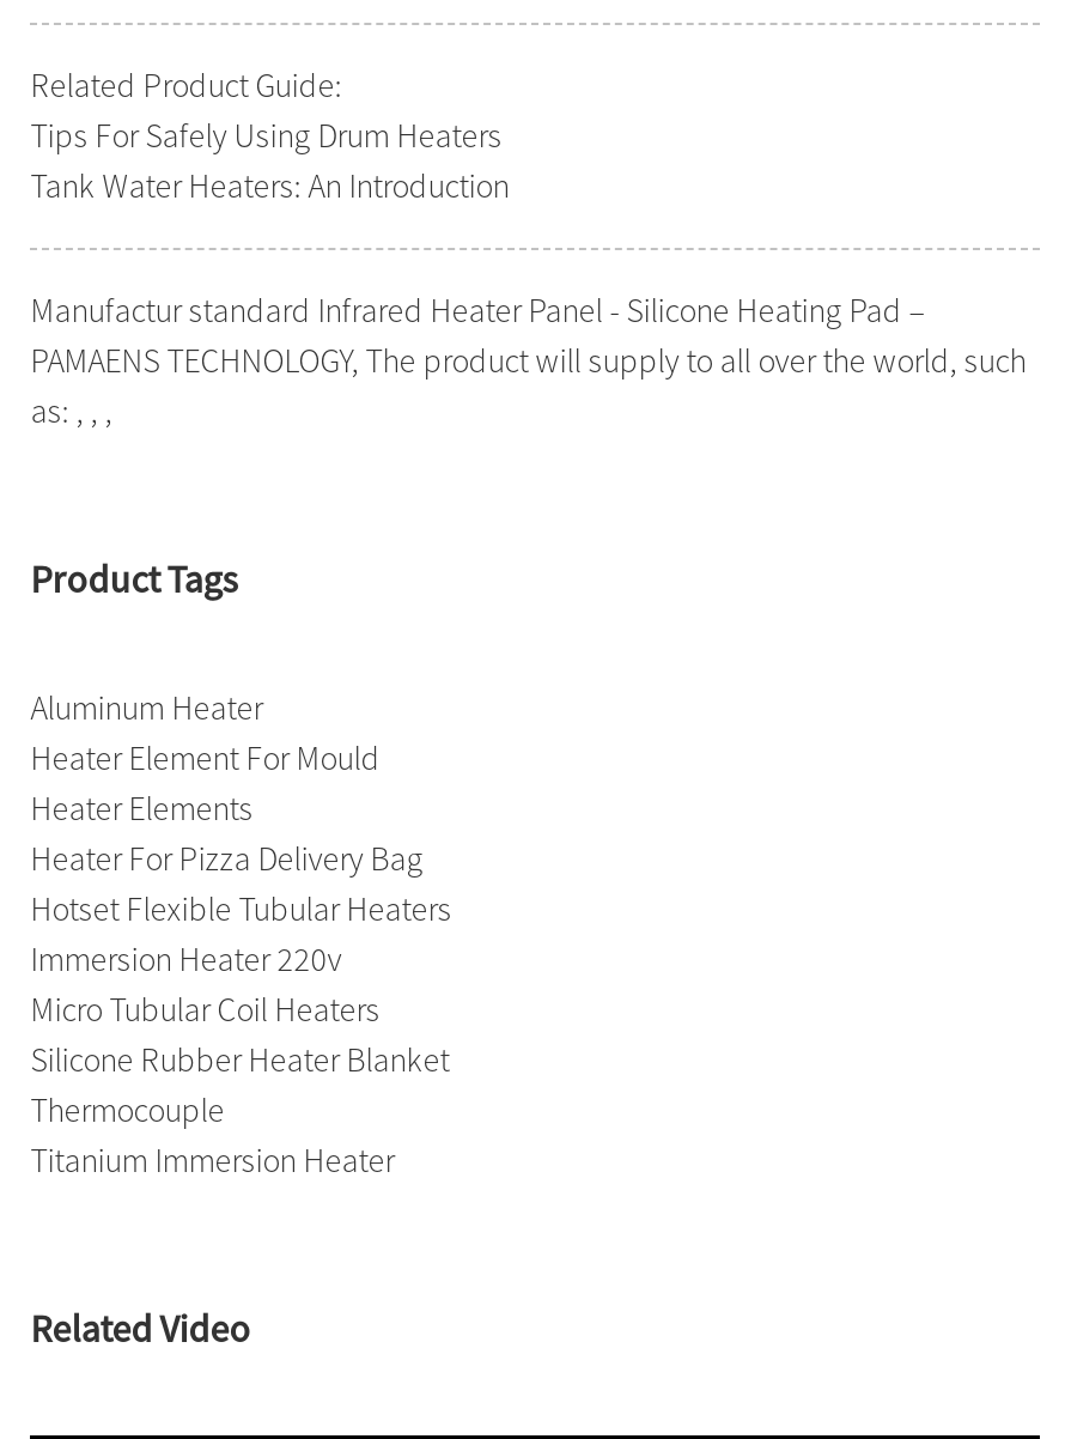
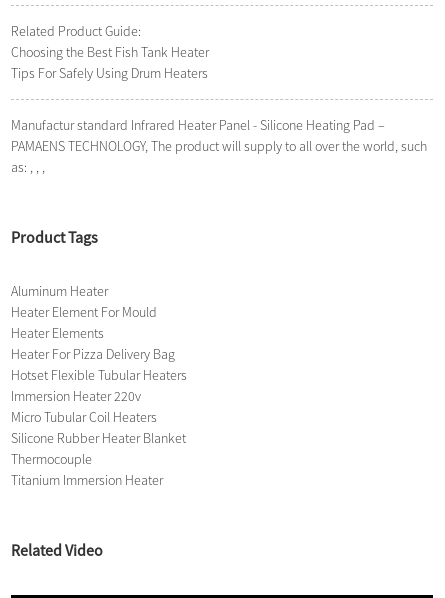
+ Choosing the Best Fish Tank Heater

moved down: Tips For Safely Using Drum Heaters

- Tank Water Heaters: An Introduction
